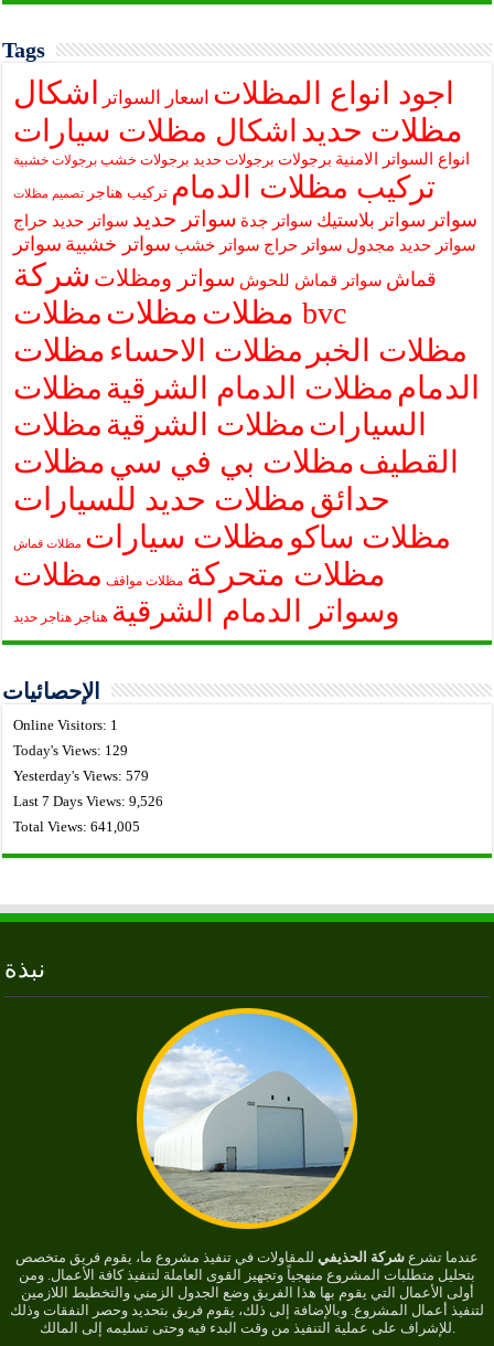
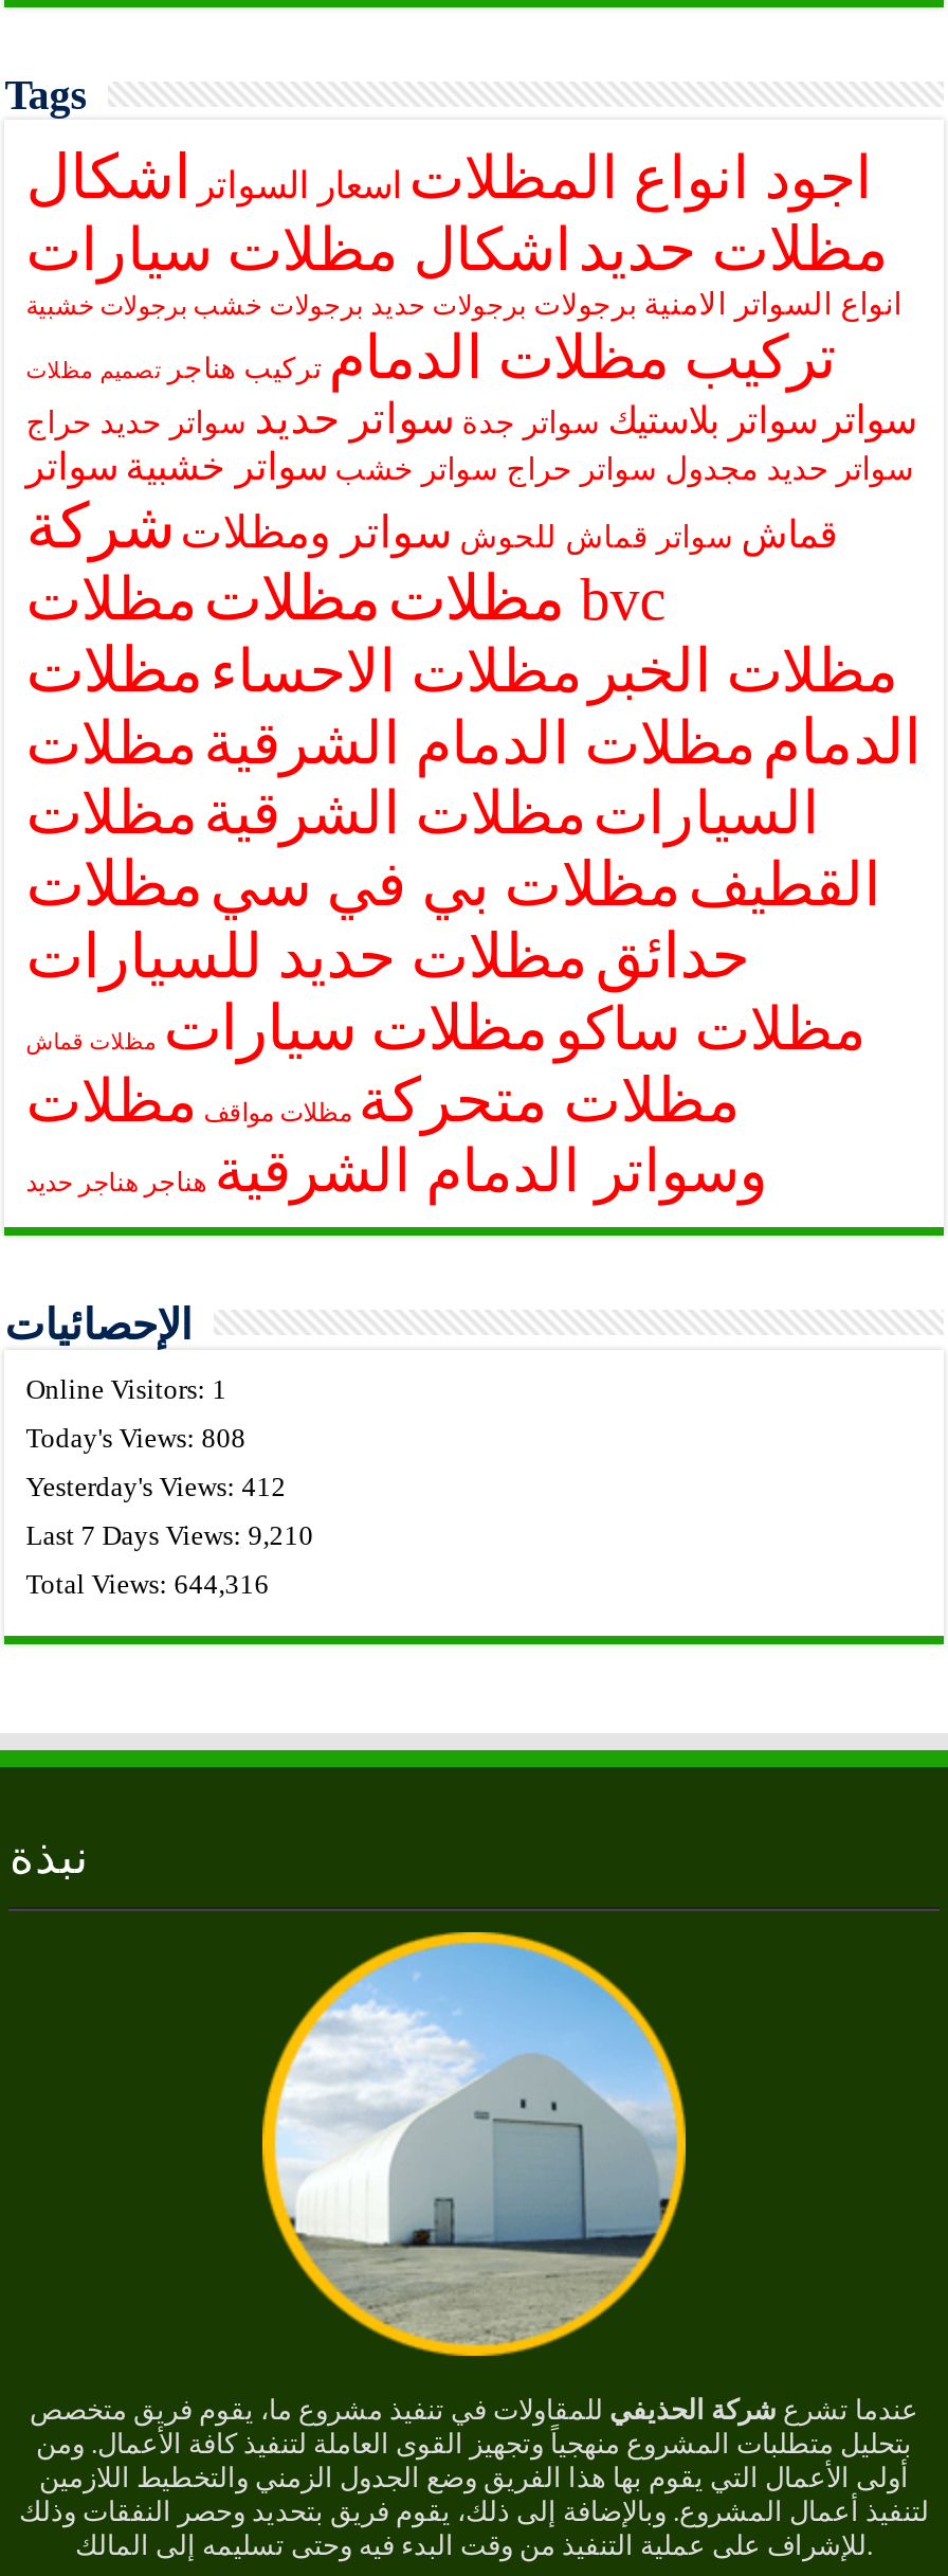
- Today's Views: 129
+ Today's Views: 808

- Yesterday's Views: 579
+ Yesterday's Views: 412

- Last 7 Days Views: 9,526
+ Last 7 Days Views: 9,210

- Total Views: 641,005
+ Total Views: 644,316
